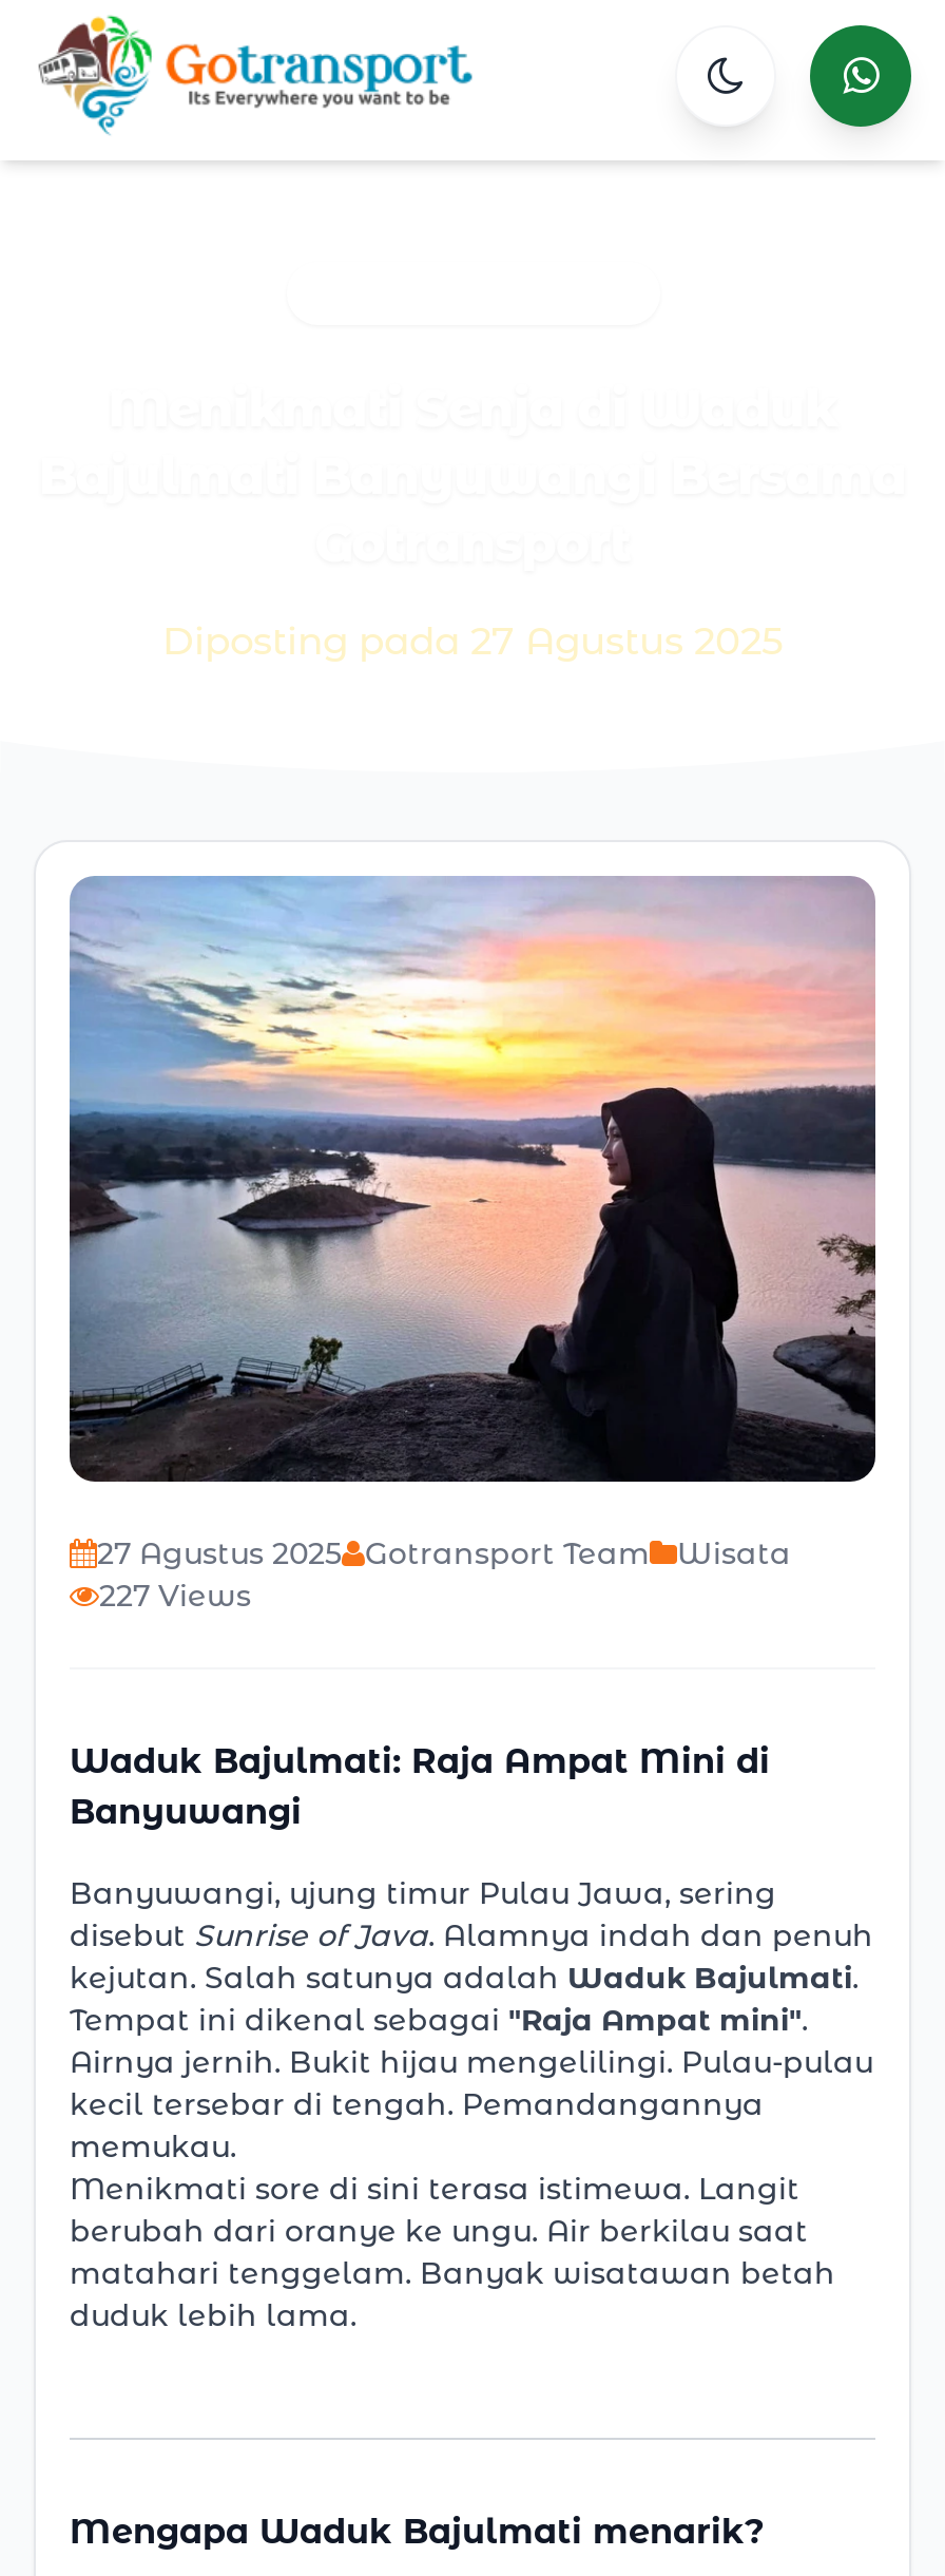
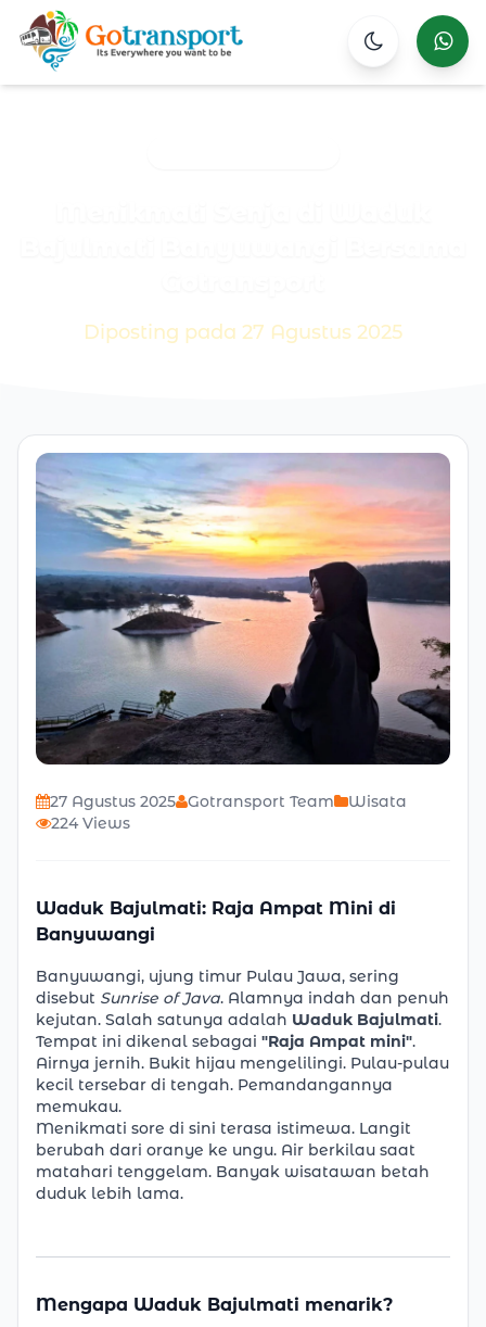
- 227 Views
+ 224 Views
